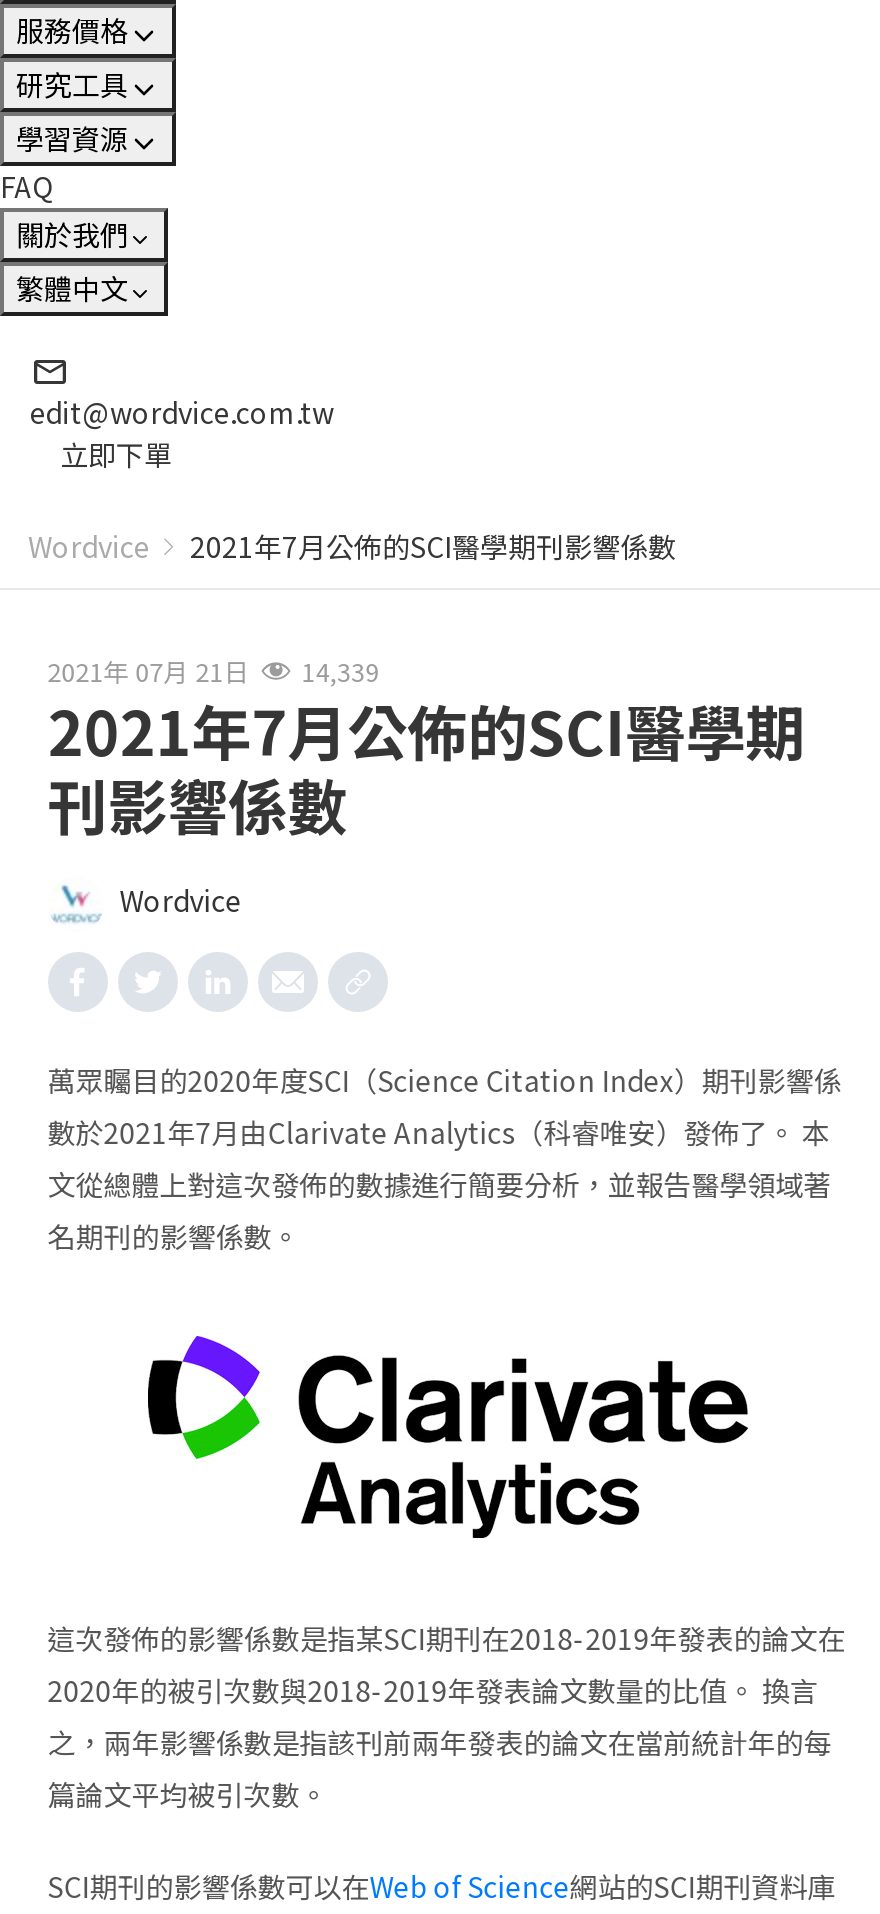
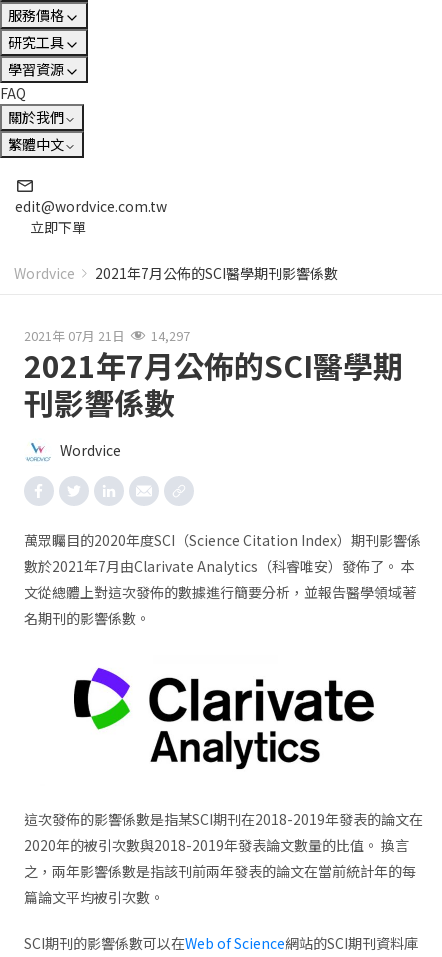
- 2021年 07月 21日 14,339
+ 2021年 07月 21日 14,297
